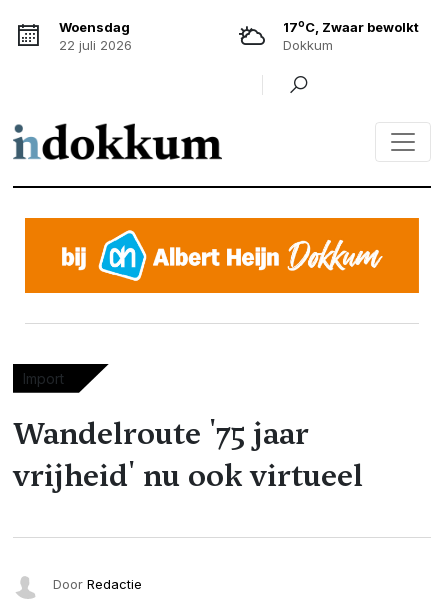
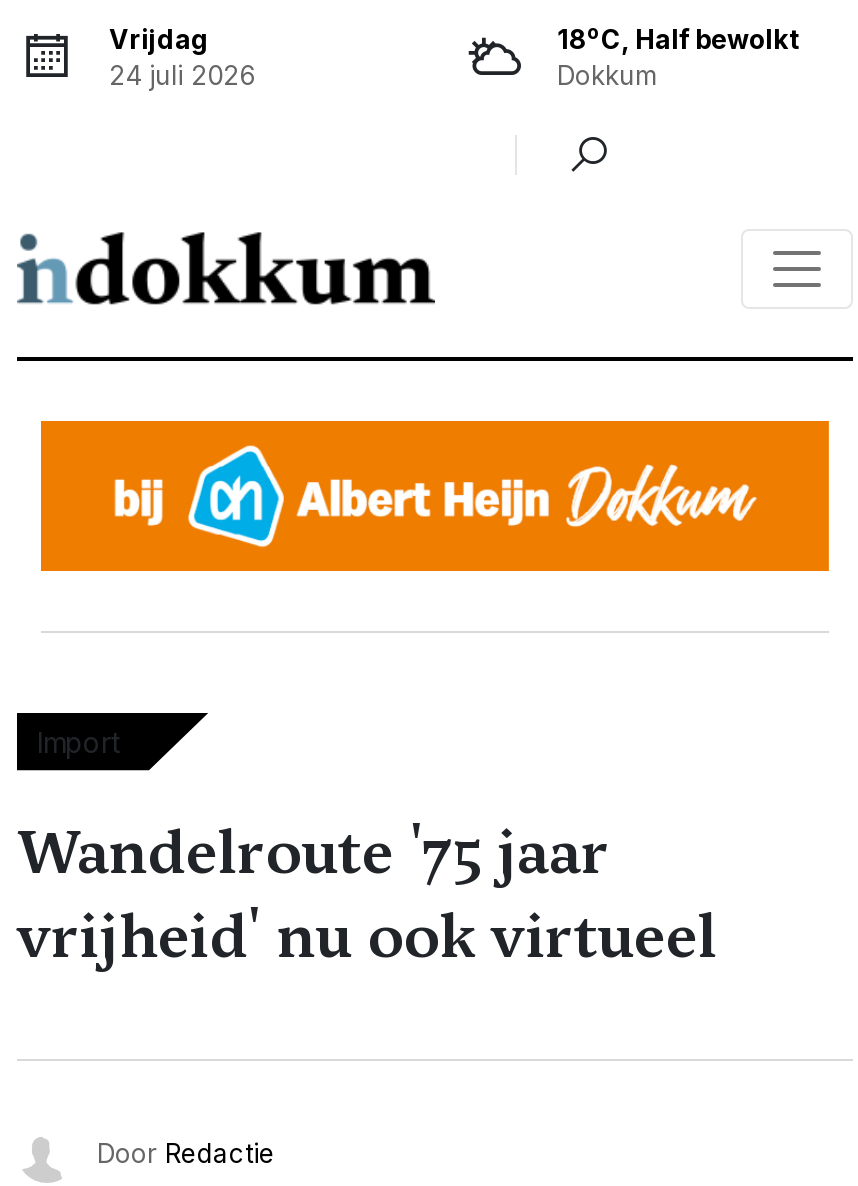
- Woensdag
- 22 juli 2026
+ Vrijdag
+ 24 juli 2026

- 17oC, Zwaar bewolkt
+ 18oC, Half bewolkt
